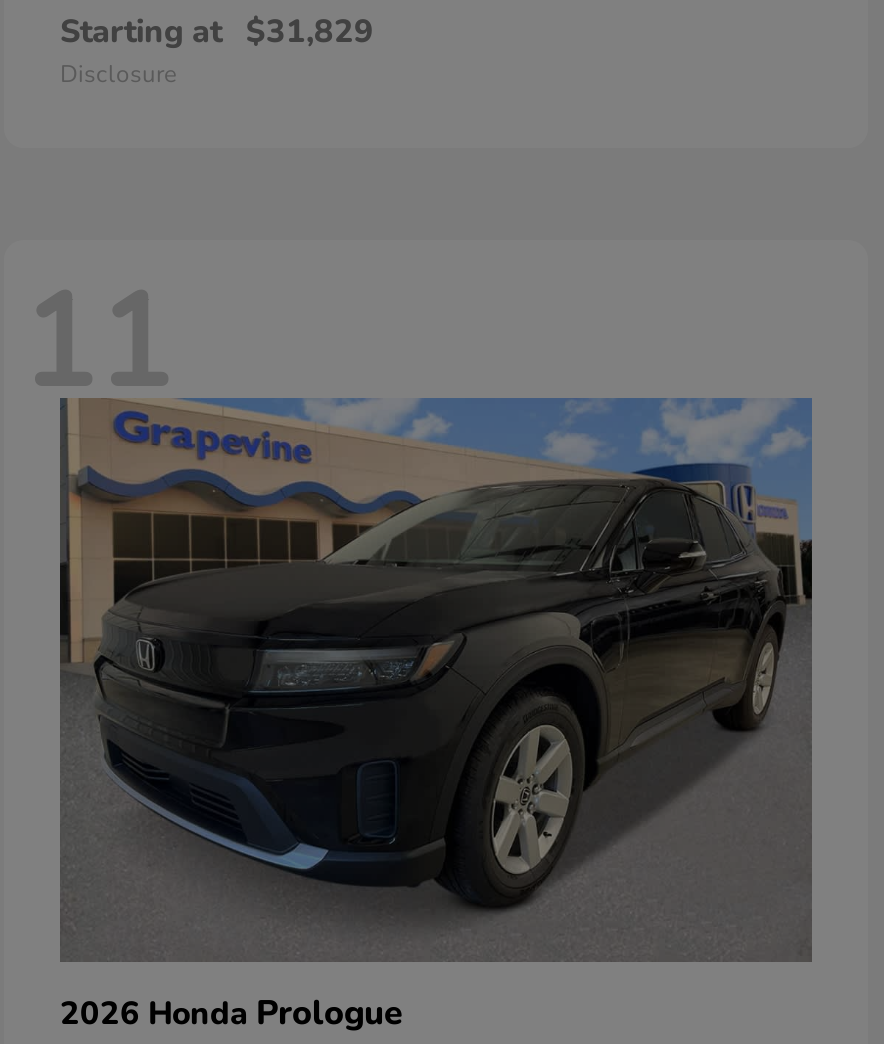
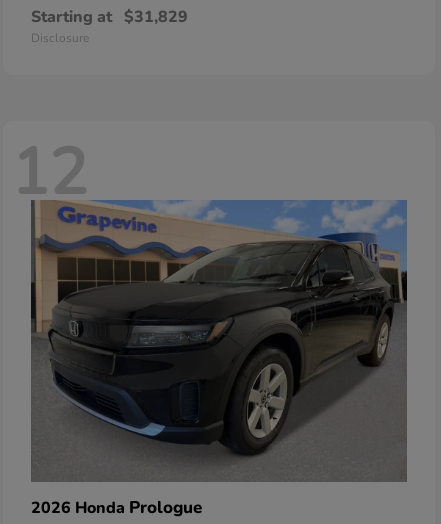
- 11
+ 12
